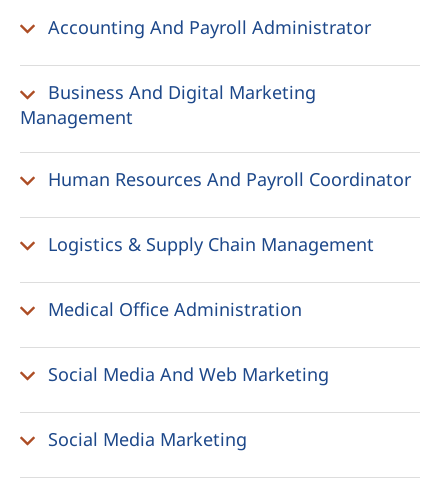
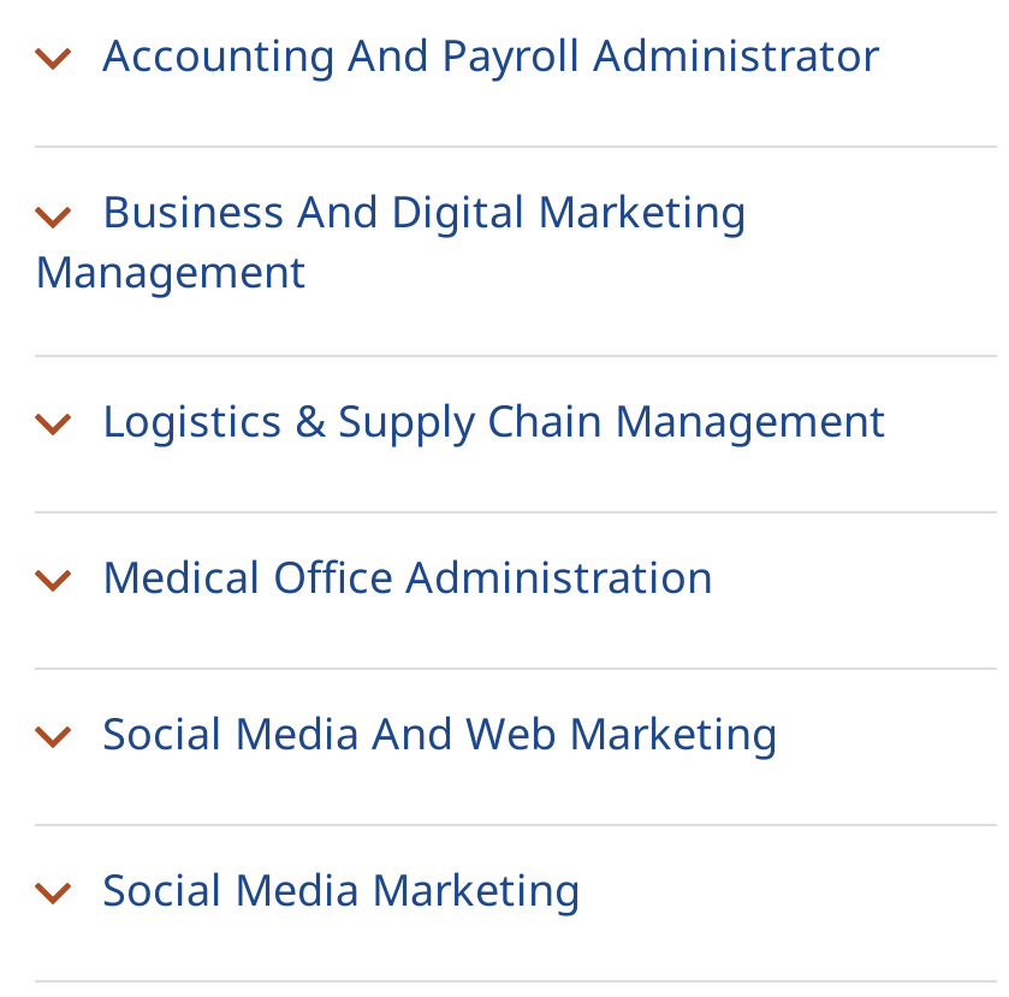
- Human Resources And Payroll Coordinator
